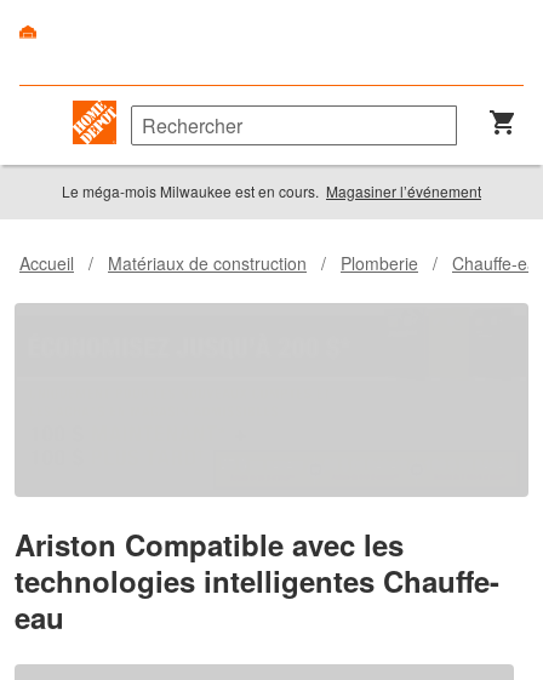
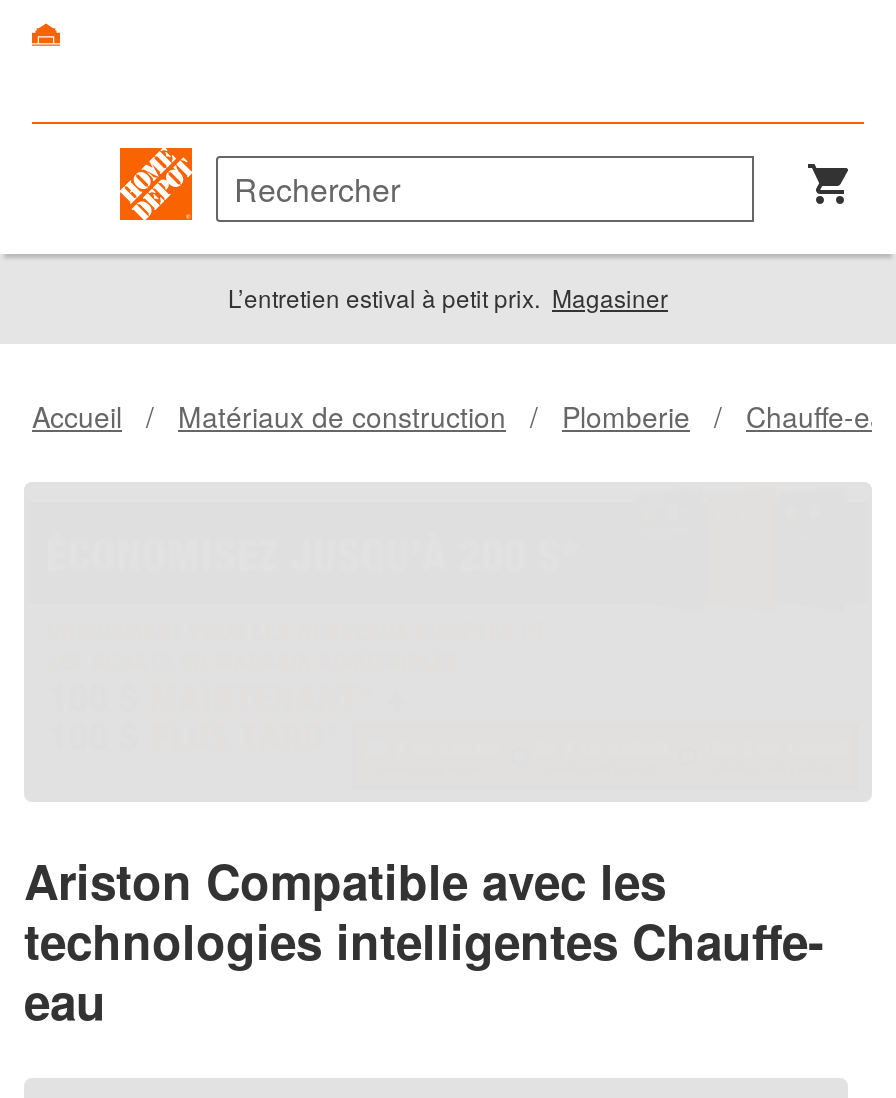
- Le méga-mois Milwaukee est en cours. Magasiner l’événement
+ L’entretien estival à petit prix. Magasiner
